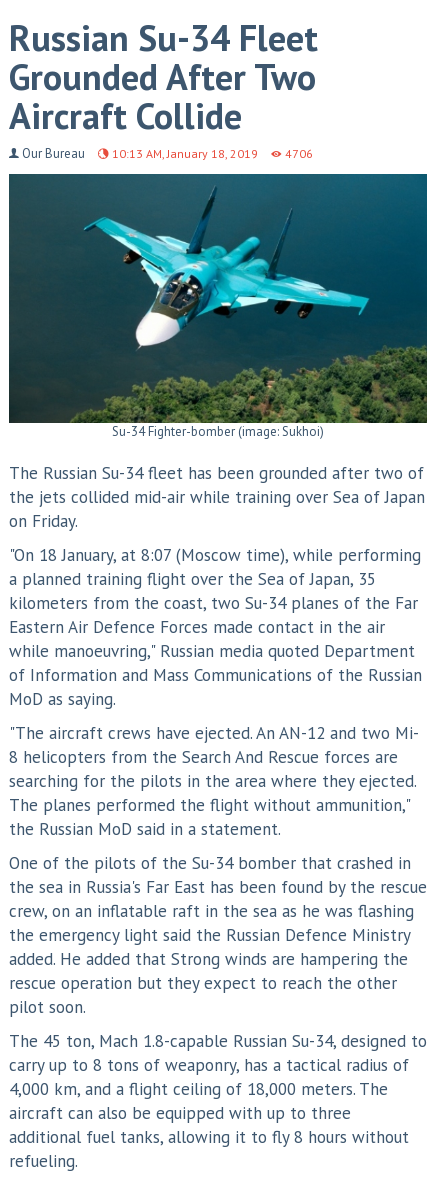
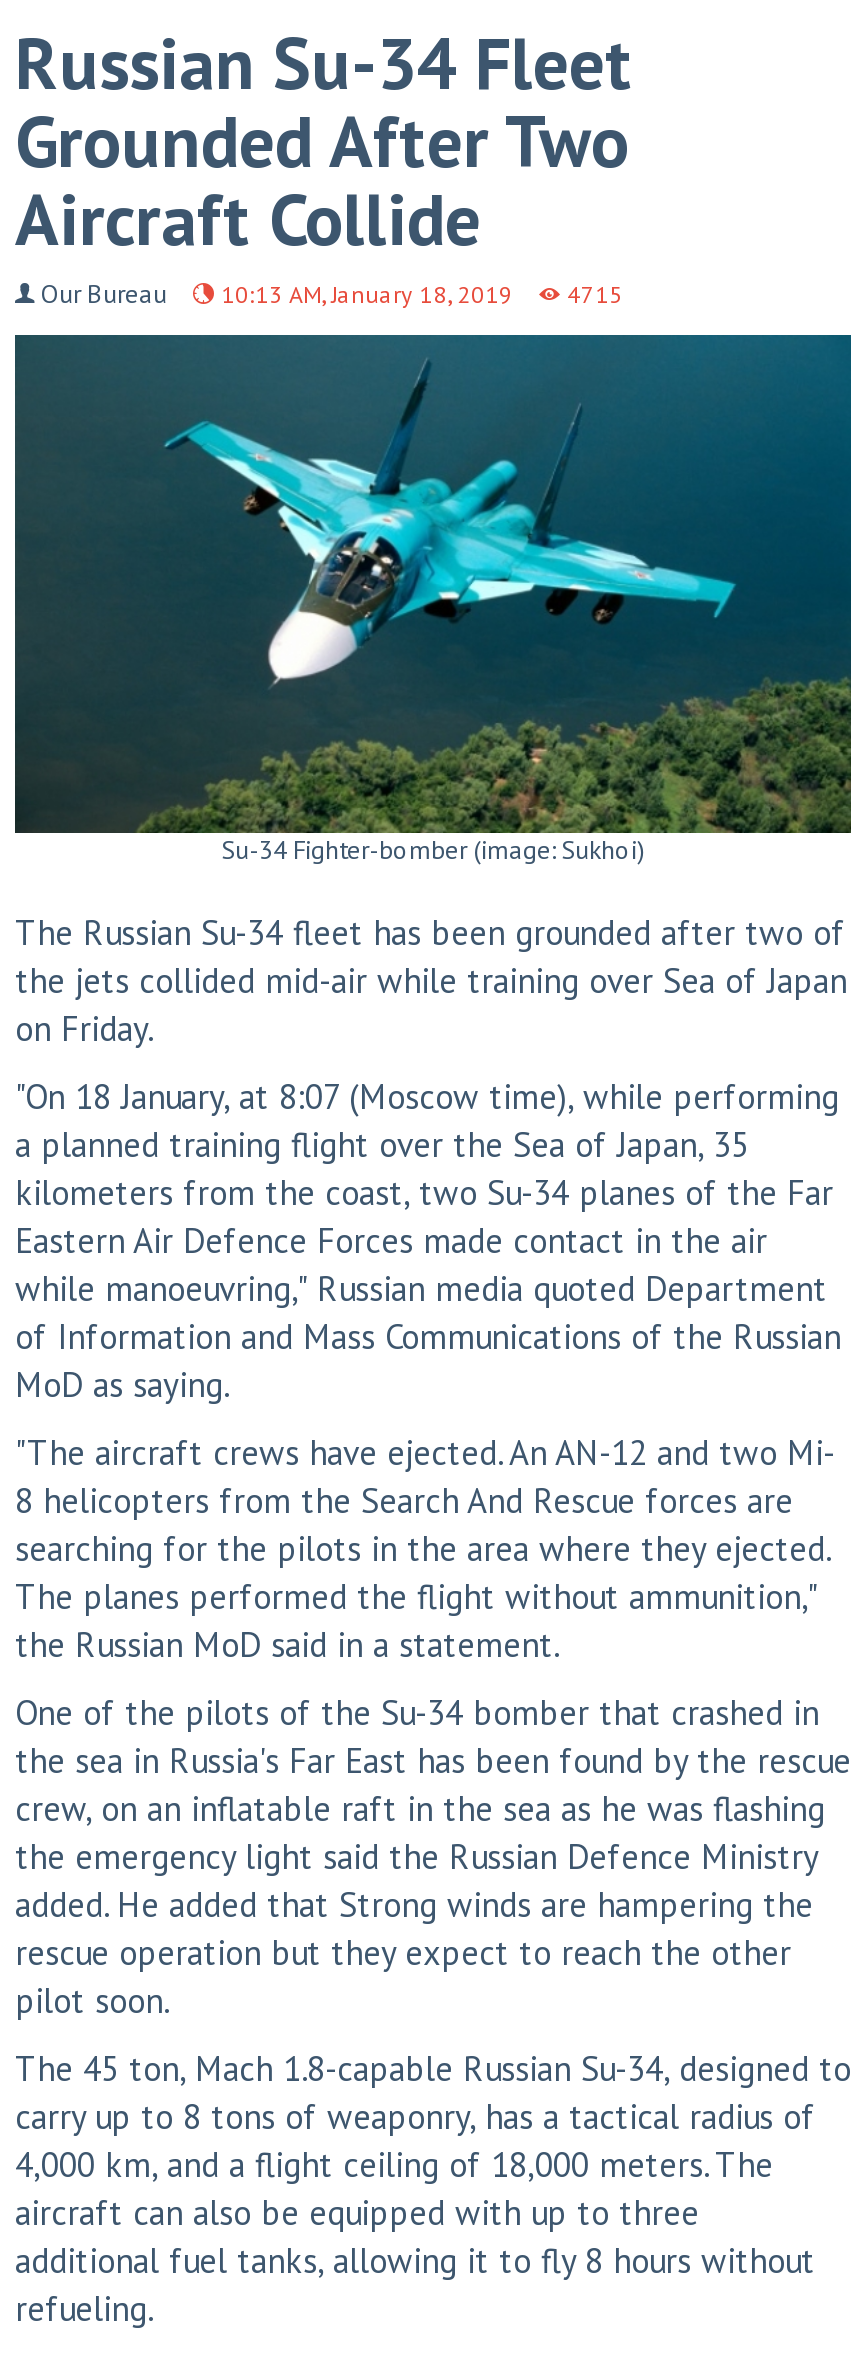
- Our Bureau 10:13 AM, January 18, 2019 4706
+ Our Bureau 10:13 AM, January 18, 2019 4715
